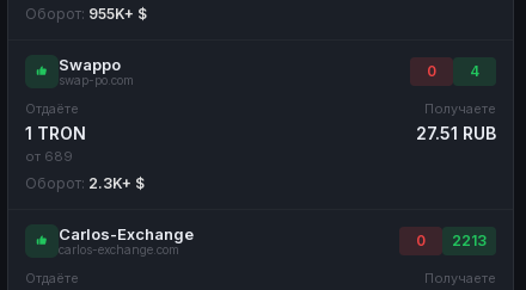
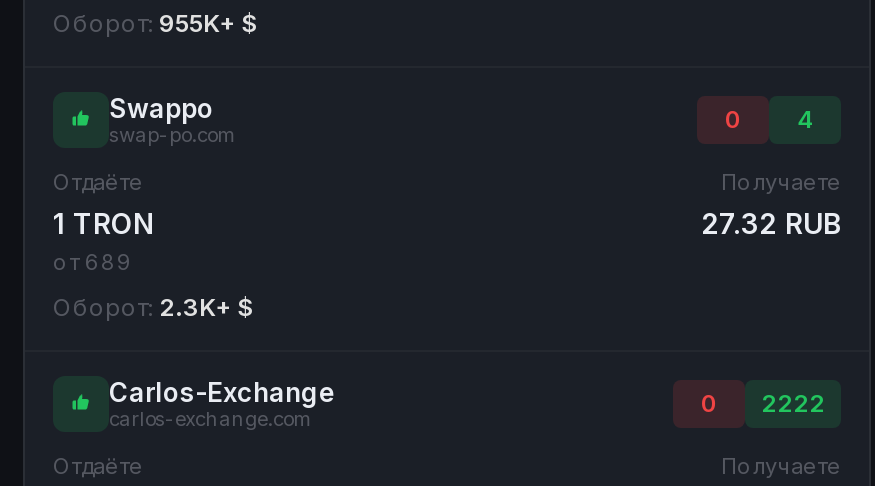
- 27.51 RUB
+ 27.32 RUB

- 0 2213
+ 0 2222
